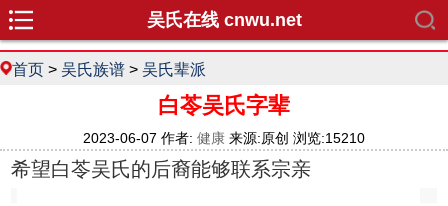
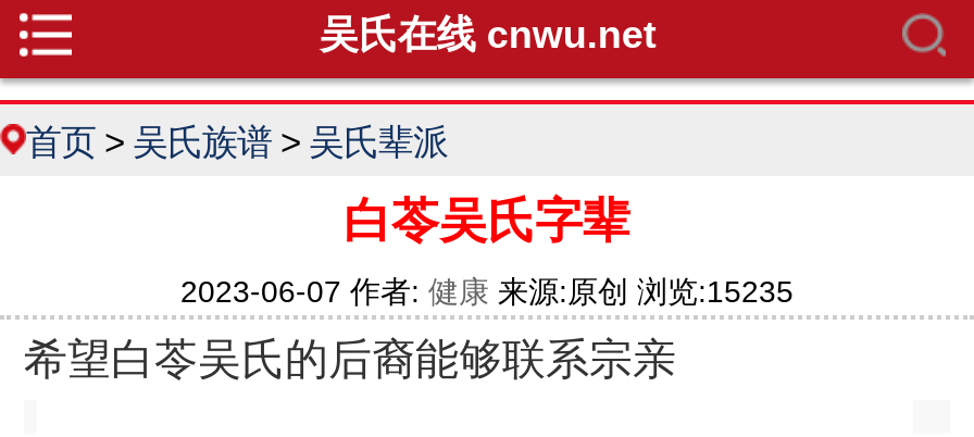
- 2023-06-07 作者:健康来源:原创 浏览:15210
+ 2023-06-07 作者:健康来源:原创 浏览:15235
